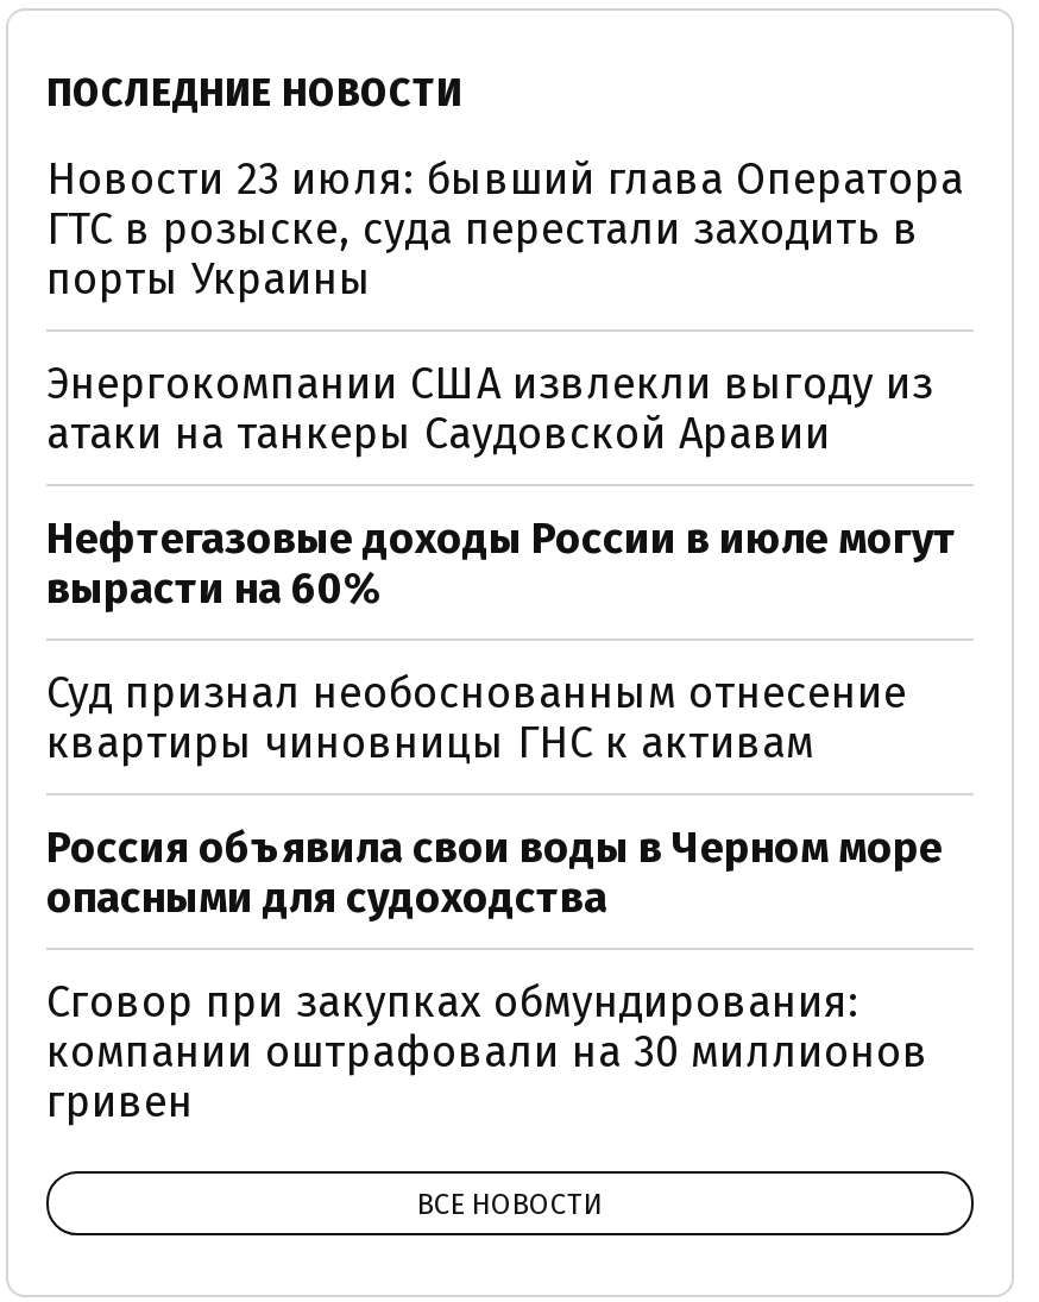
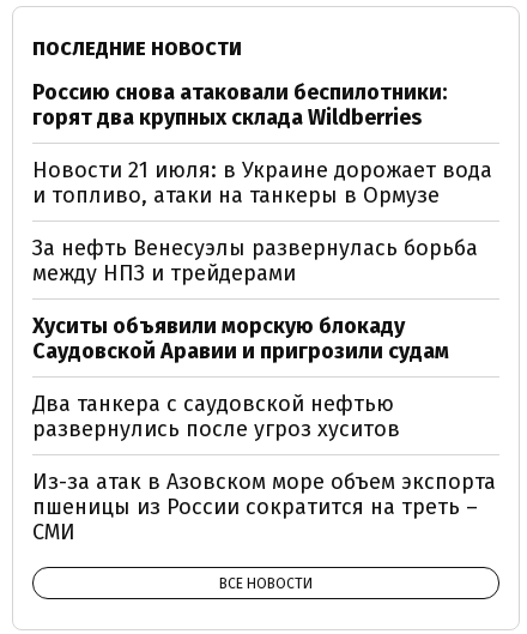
- Новости 23 июля: бывший глава Оператора
- ГТС в розыске, суда перестали заходить в
- порты Украины
+ Россию снова атаковали беспилотники:
+ горят два крупных склада Wildberries

- Энергокомпании США извлекли выгоду из
- атаки на танкеры Саудовской Аравии
+ Новости 21 июля: в Украине дорожает вода
+ и топливо, атаки на танкеры в Ормузе

- Нефтегазовые доходы России в июле могут
- вырасти на 60%
+ За нефть Венесуэлы развернулась борьба
+ между НПЗ и трейдерами

- Суд признал необоснованным отнесение
- квартиры чиновницы ГНС к активам
+ Хуситы объявили морскую блокаду
+ Саудовской Аравии и пригрозили судам

- Россия объявила свои воды в Черном море
- опасными для судоходства
+ Два танкера с саудовской нефтью
+ развернулись после угроз хуситов

- Сговор при закупках обмундирования:
- компании оштрафовали на 30 миллионов
- гривен
+ Из-за атак в Азовском море объем экспорта
+ пшеницы из России сократится на треть –
+ СМИ
